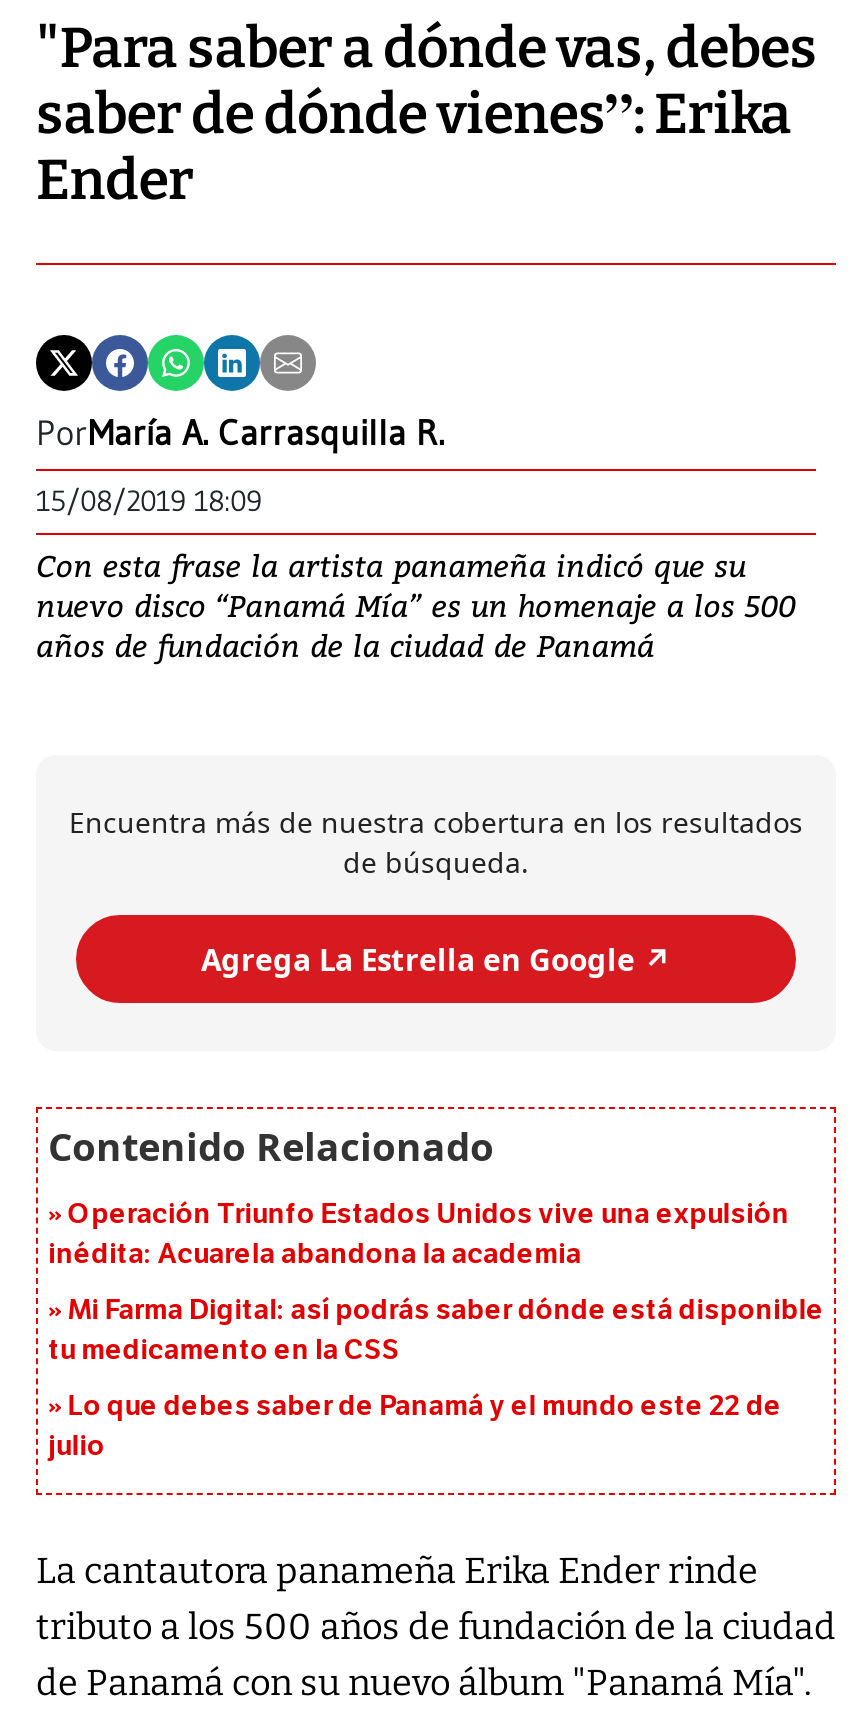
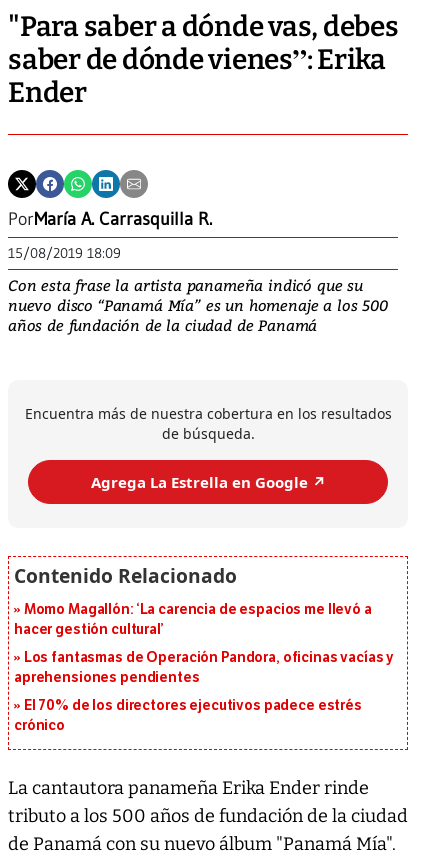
- Operación Triunfo Estados Unidos vive una expulsión
- inédita: Acuarela abandona la academia
+ Momo Magallón: ‘La carencia de espacios me llevó a
+ hacer gestión cultural’

- Mi Farma Digital: así podrás saber dónde está disponible
- tu medicamento en la CSS
+ Los fantasmas de Operación Pandora, oficinas vacías y
+ aprehensiones pendientes

- Lo que debes saber de Panamá y el mundo este 22 de
- julio
+ El 70% de los directores ejecutivos padece estrés
+ crónico
